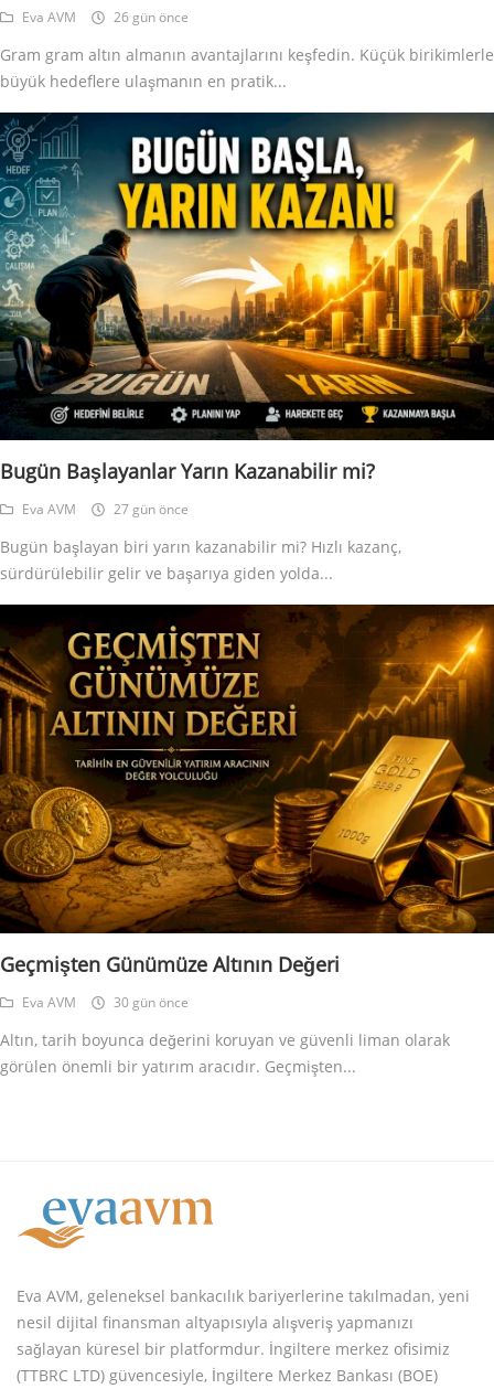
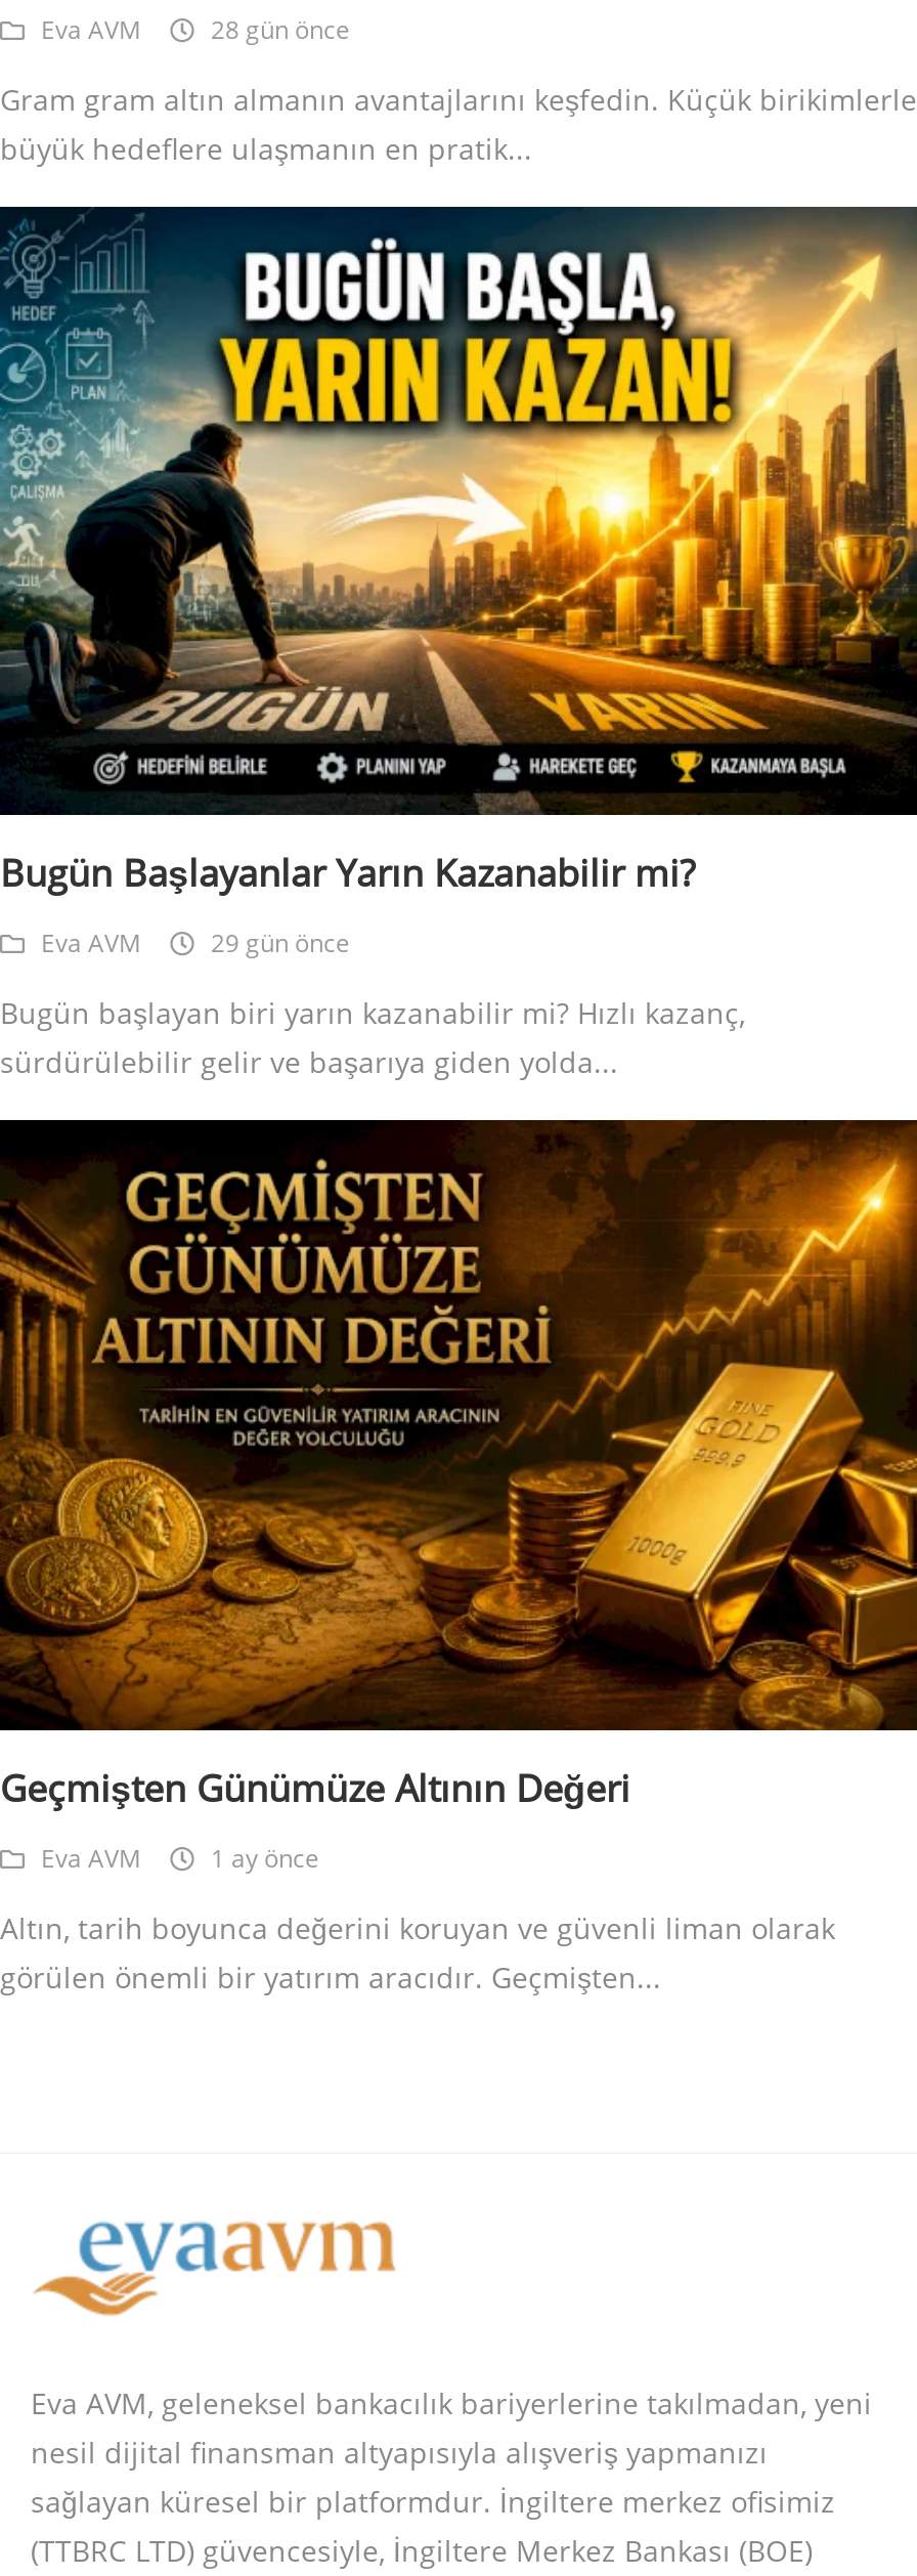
- Eva AVM 26 gün önce
+ Eva AVM 28 gün önce

- Eva AVM 27 gün önce
+ Eva AVM 29 gün önce

- Eva AVM 30 gün önce
+ Eva AVM 1 ay önce
